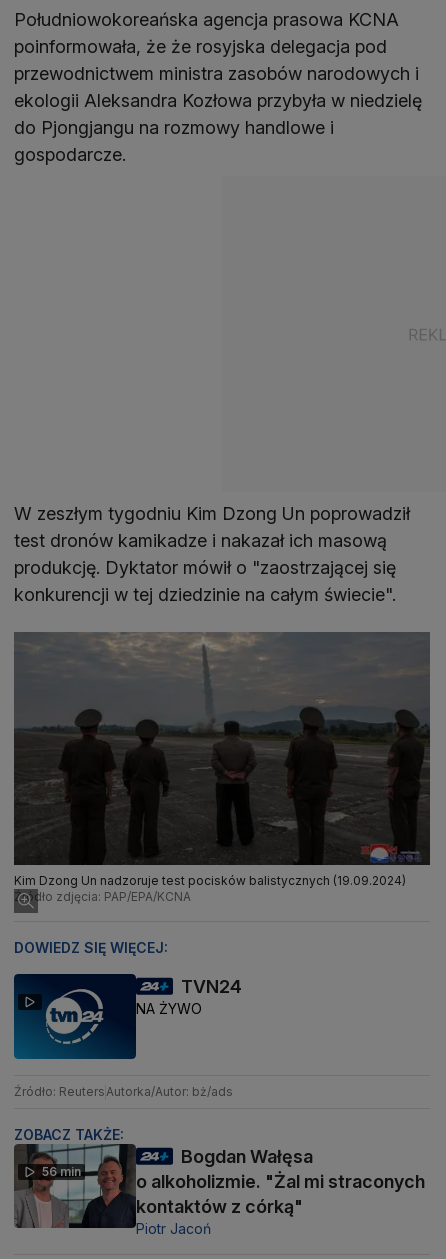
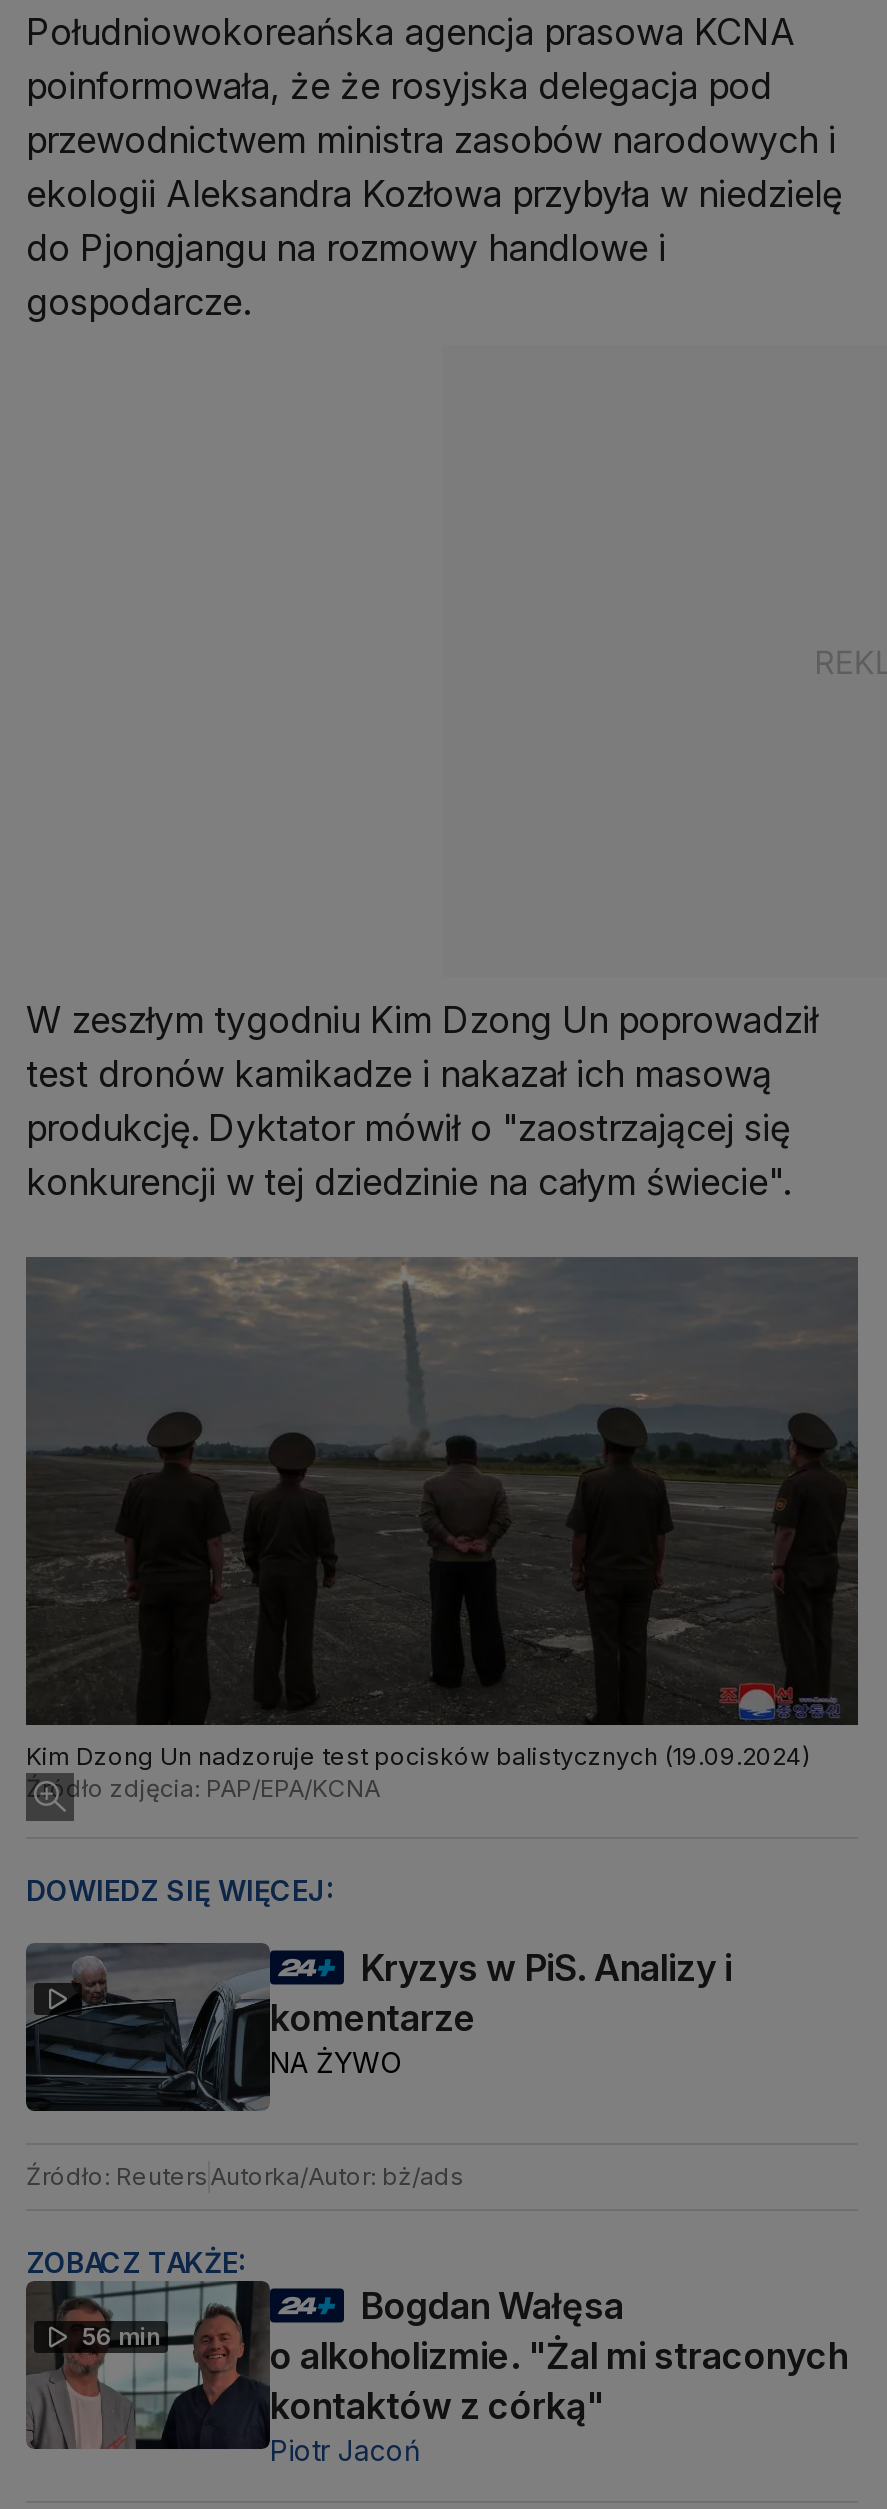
- [image]
+ [image]

- TVN24
+ Kryzys w PiS. Analizy i
+ komentarze

moved down: NA ŻYWO
